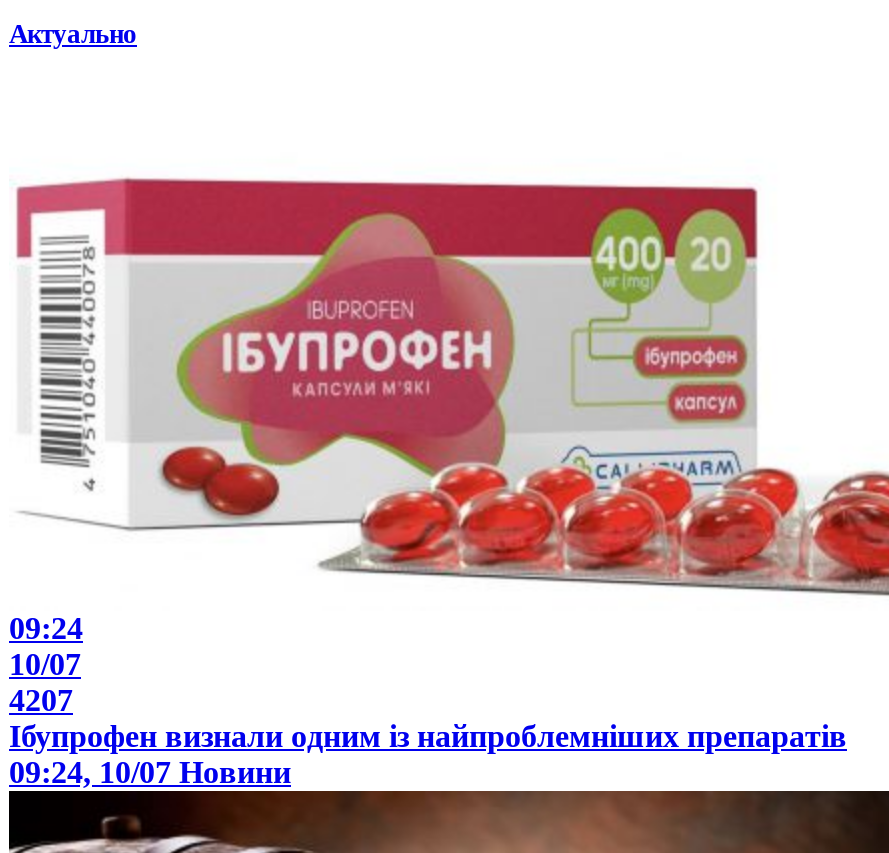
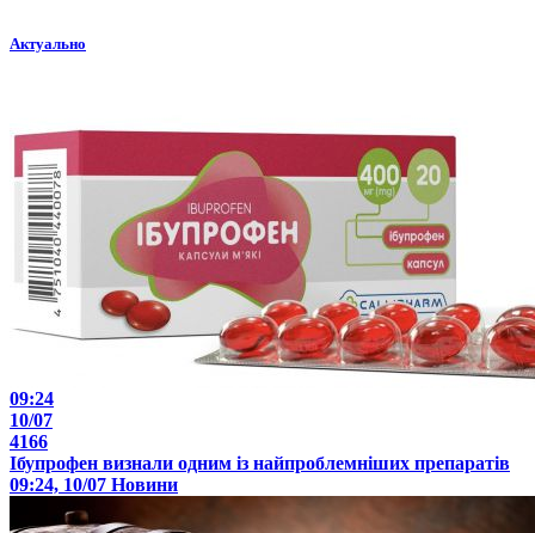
- 4207
+ 4166
